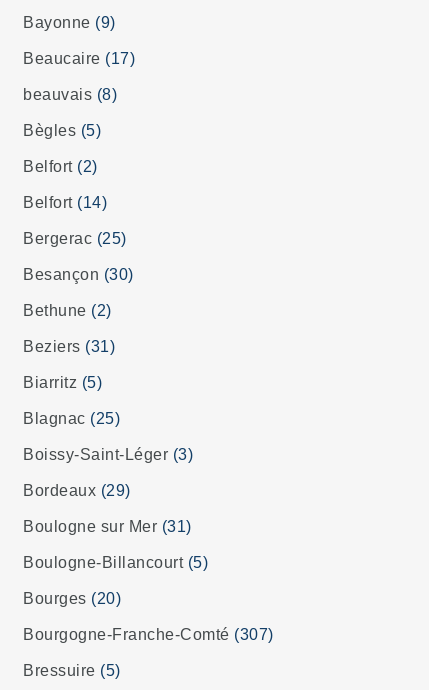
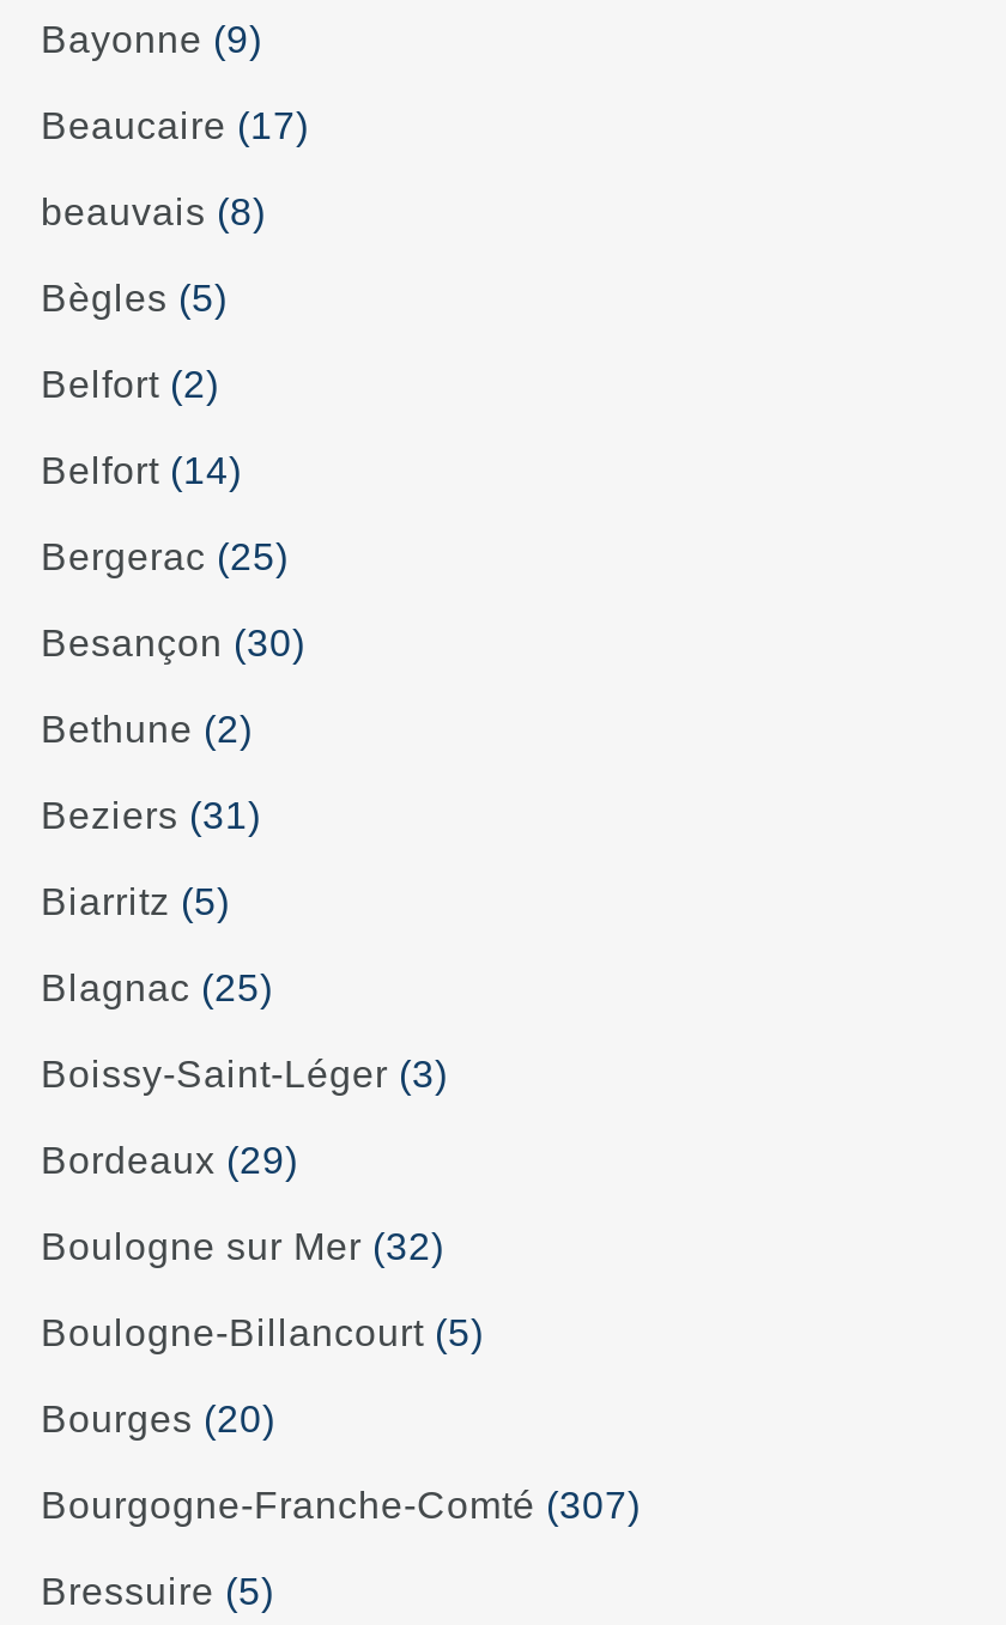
- Boulogne sur Mer (31)
+ Boulogne sur Mer (32)
